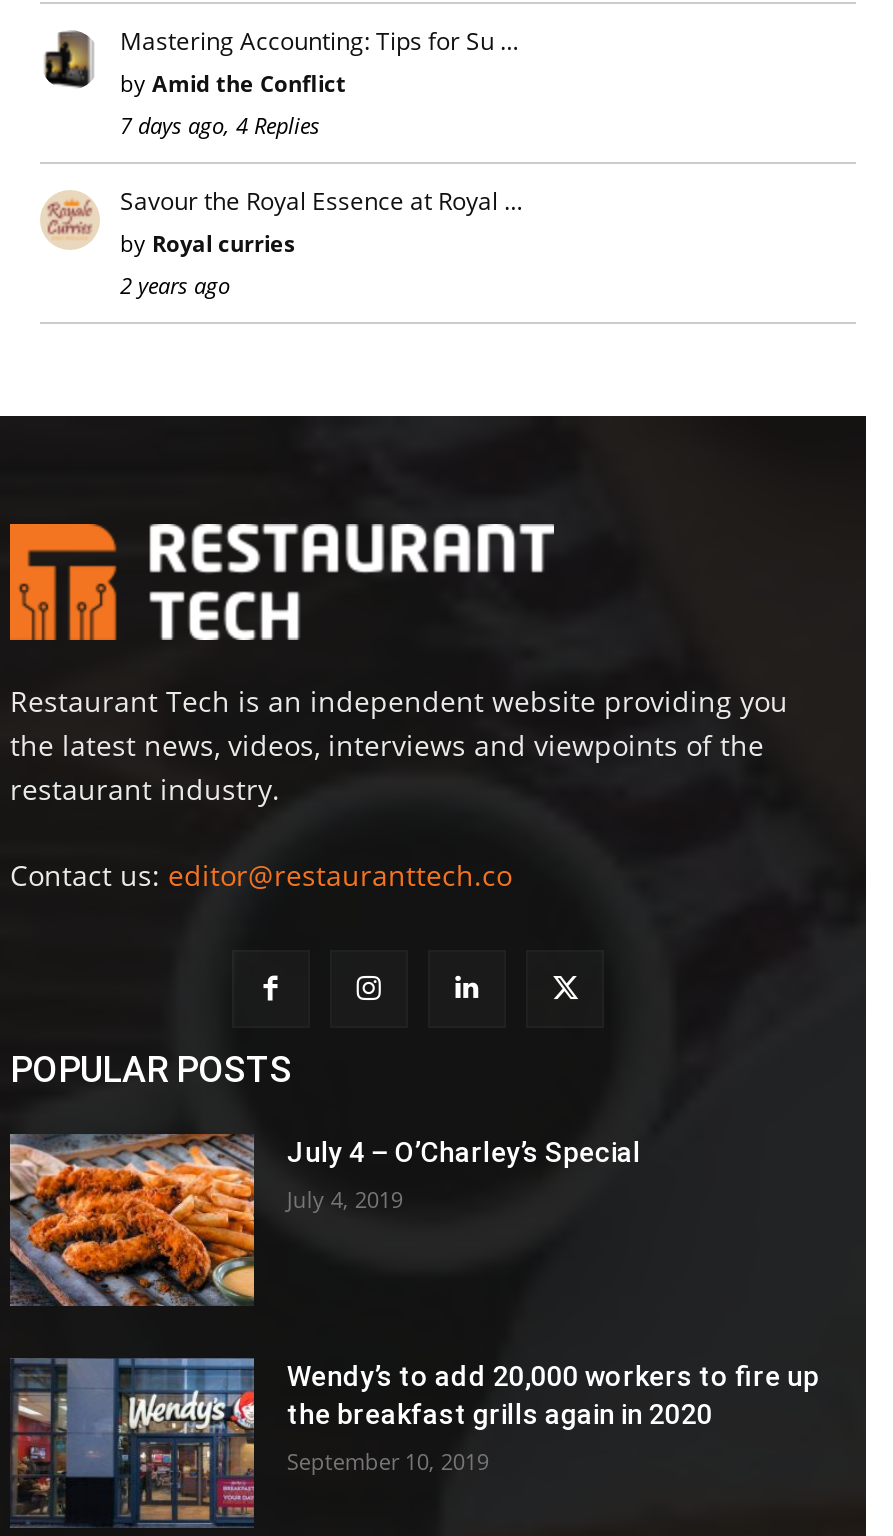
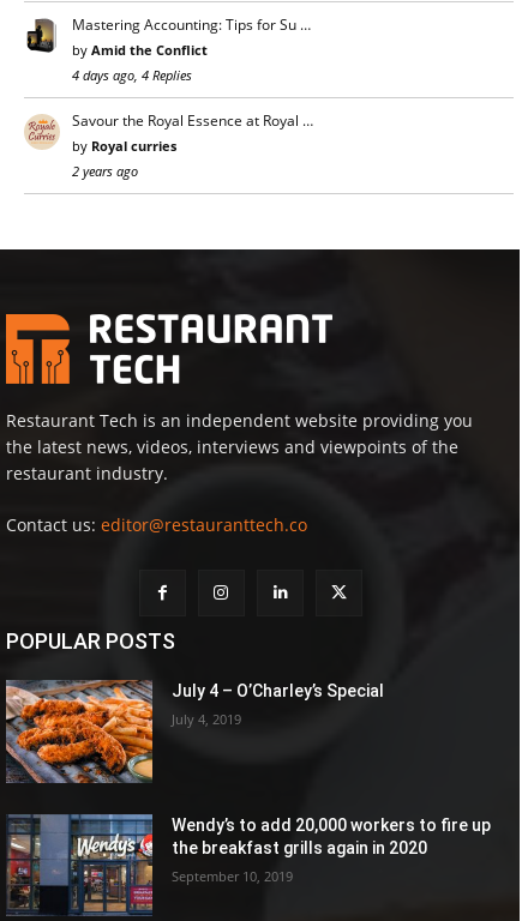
- 7 days ago, 4 Replies
+ 4 days ago, 4 Replies
